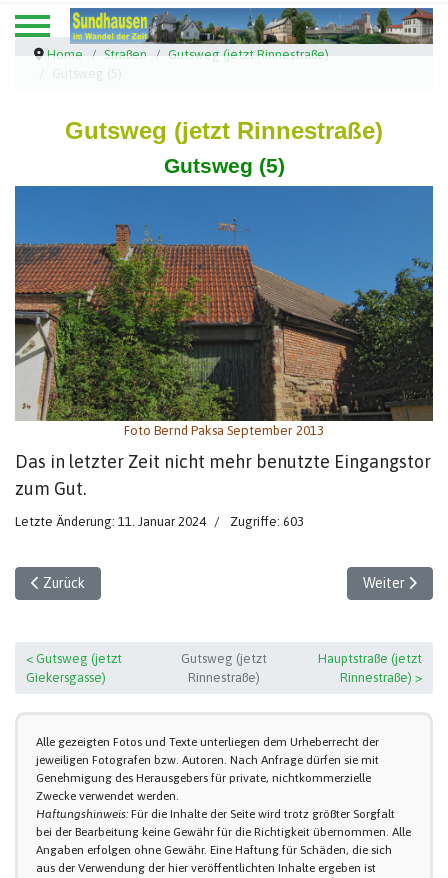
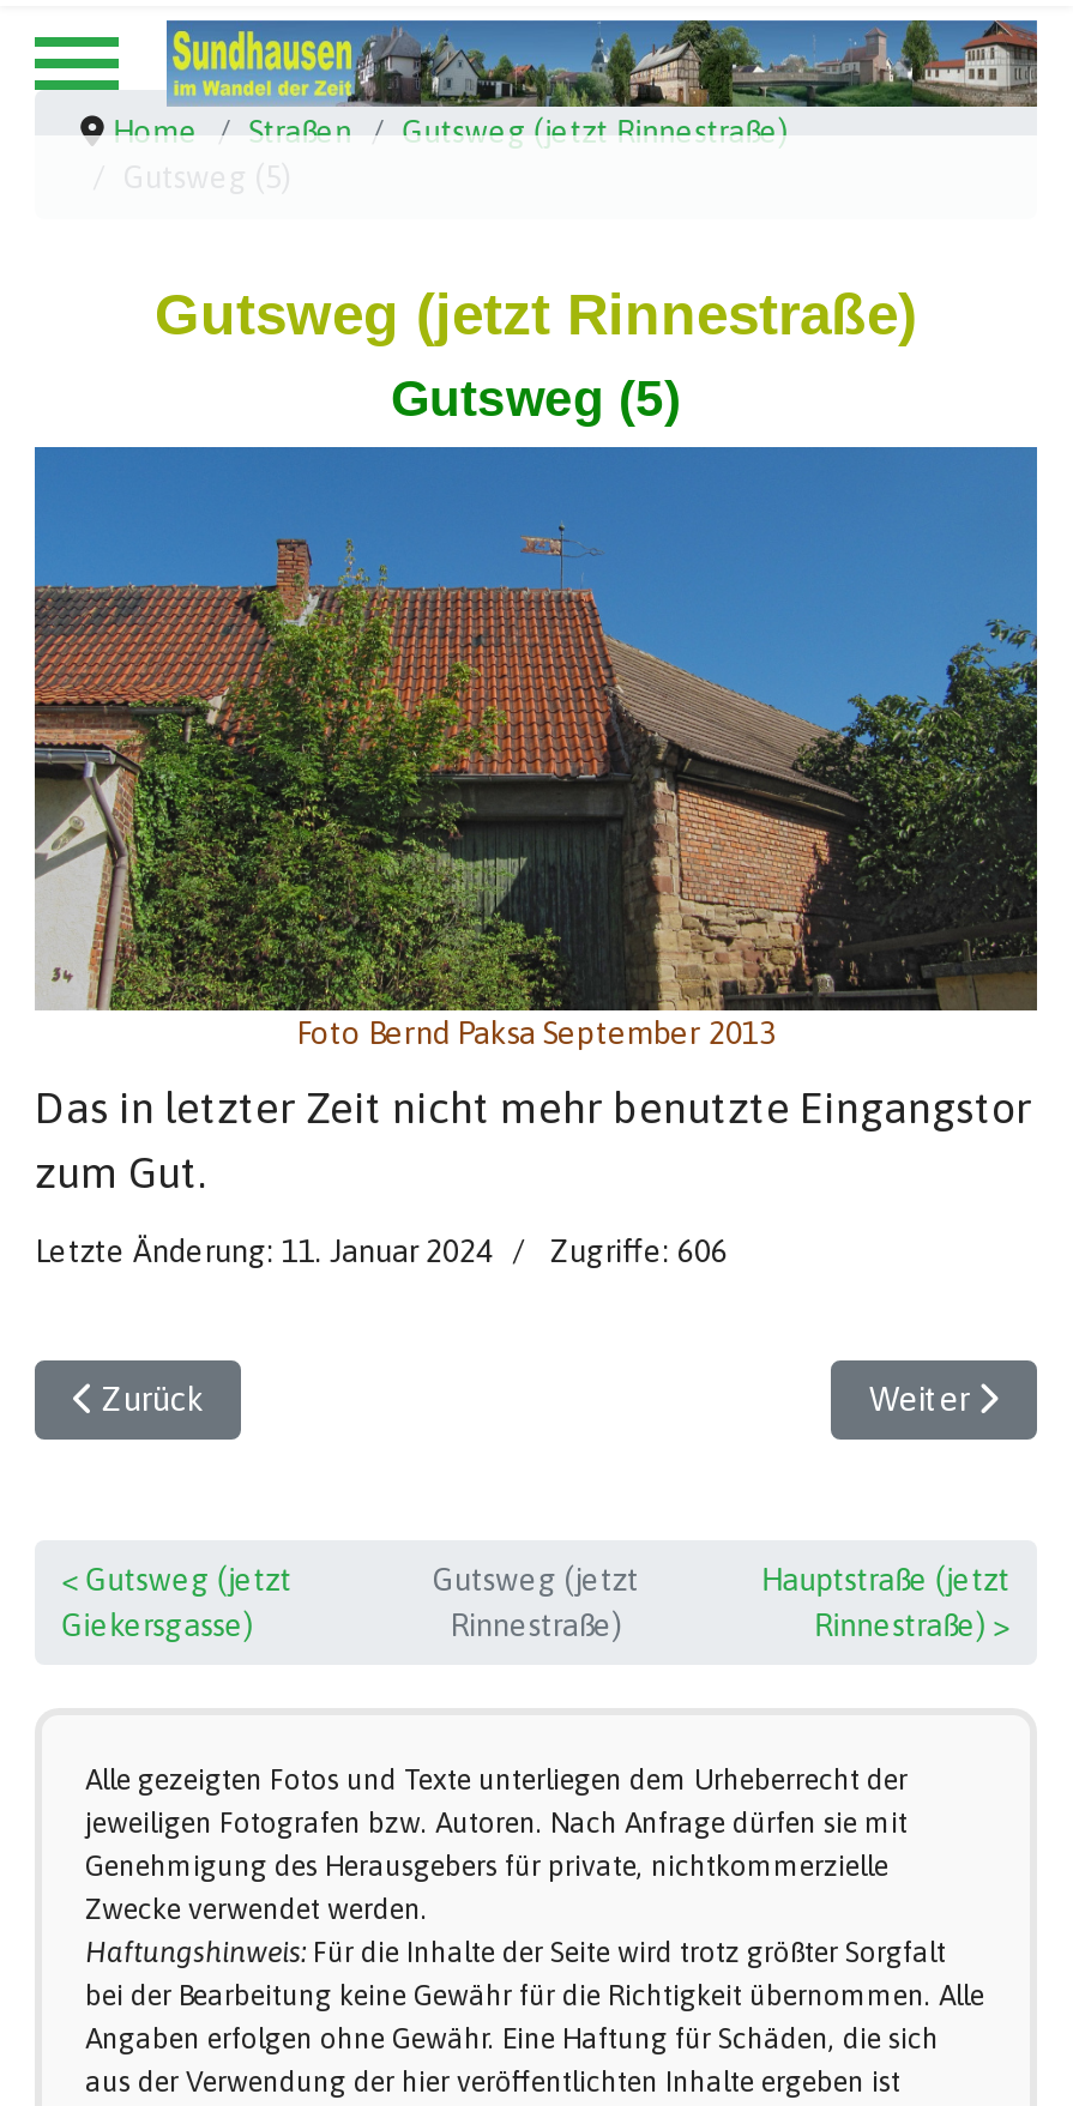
- Letzte Änderung: 11. Januar 2024 Zugriffe: 603
+ Letzte Änderung: 11. Januar 2024 Zugriffe: 606
